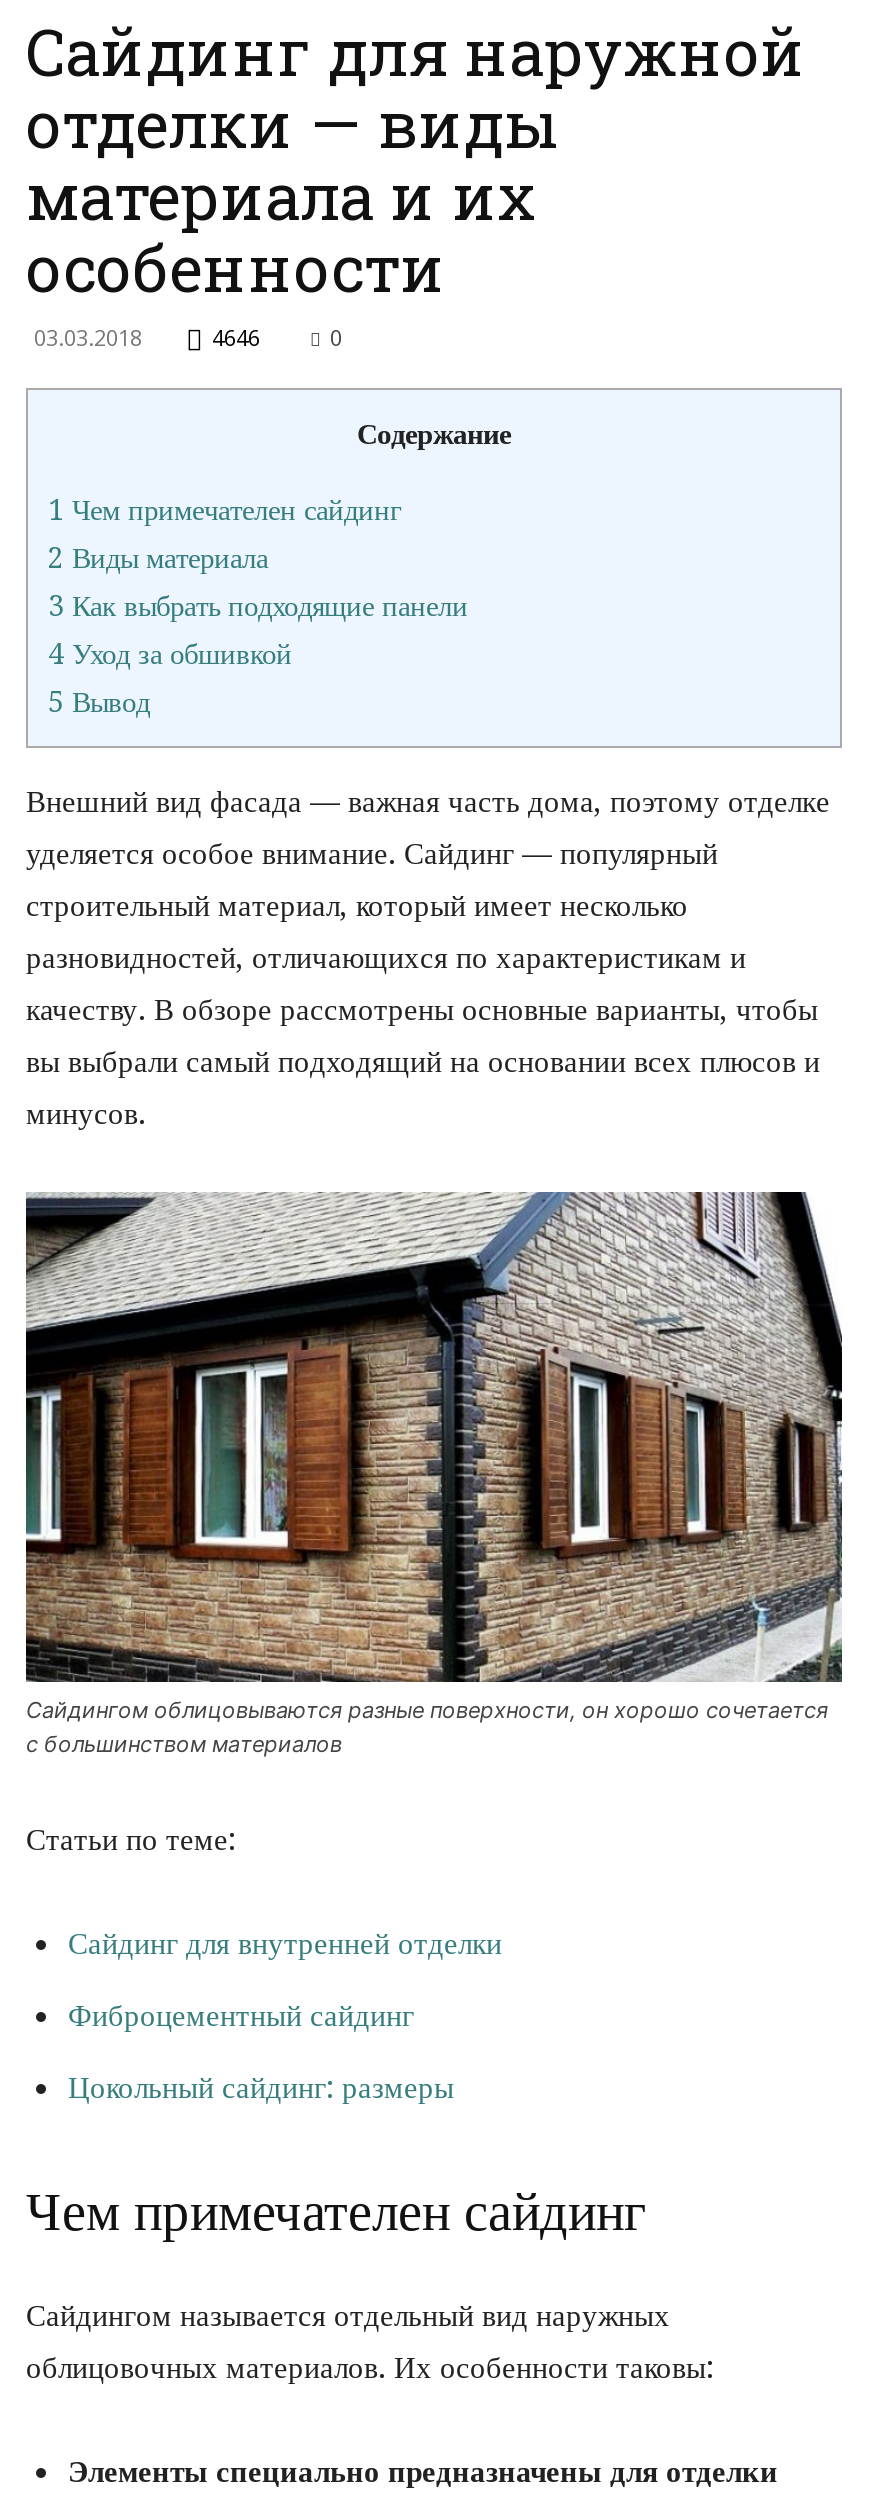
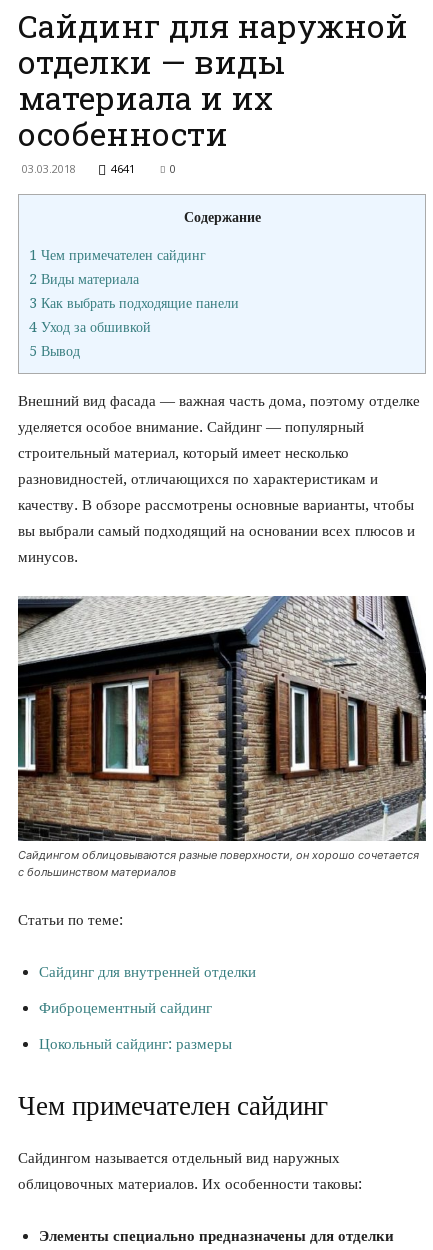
- 4646
+ 4641
